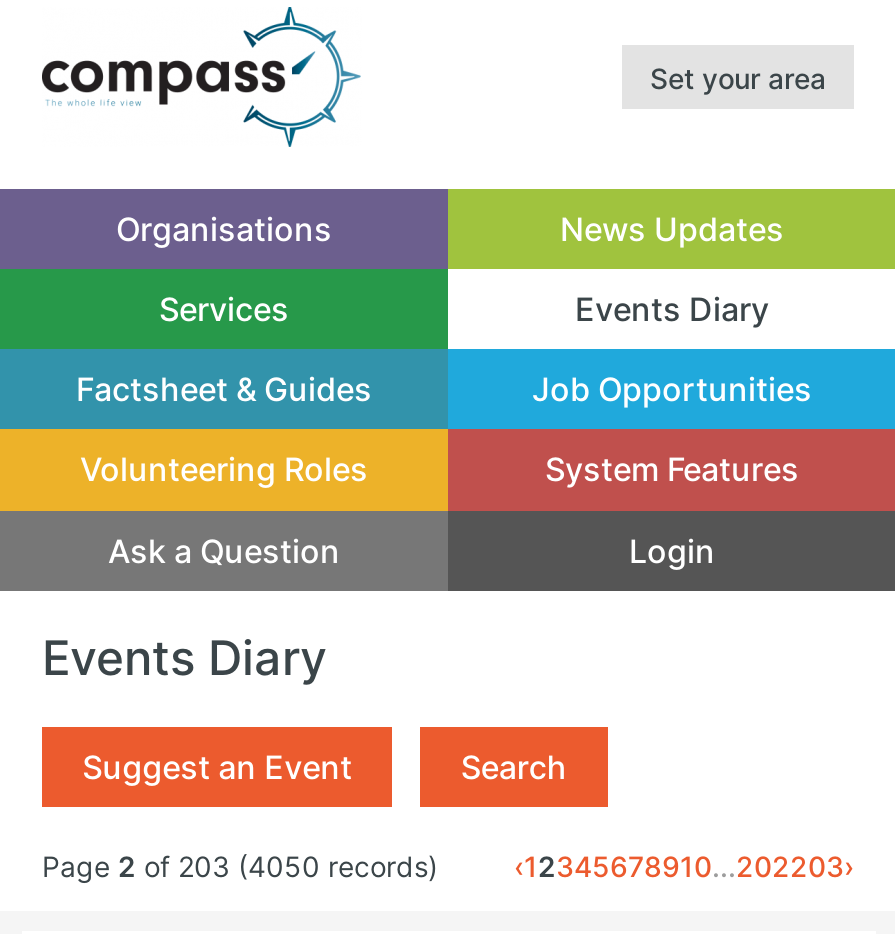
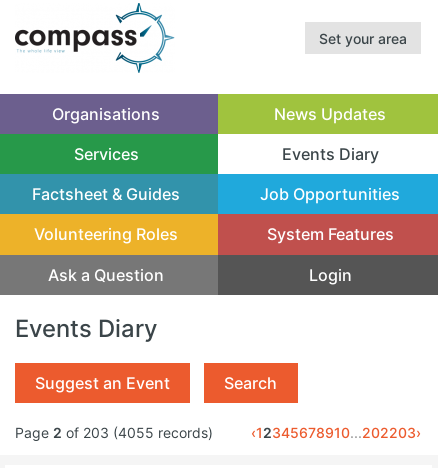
- Page 2 of 203 (4050 records)
+ Page 2 of 203 (4055 records)
